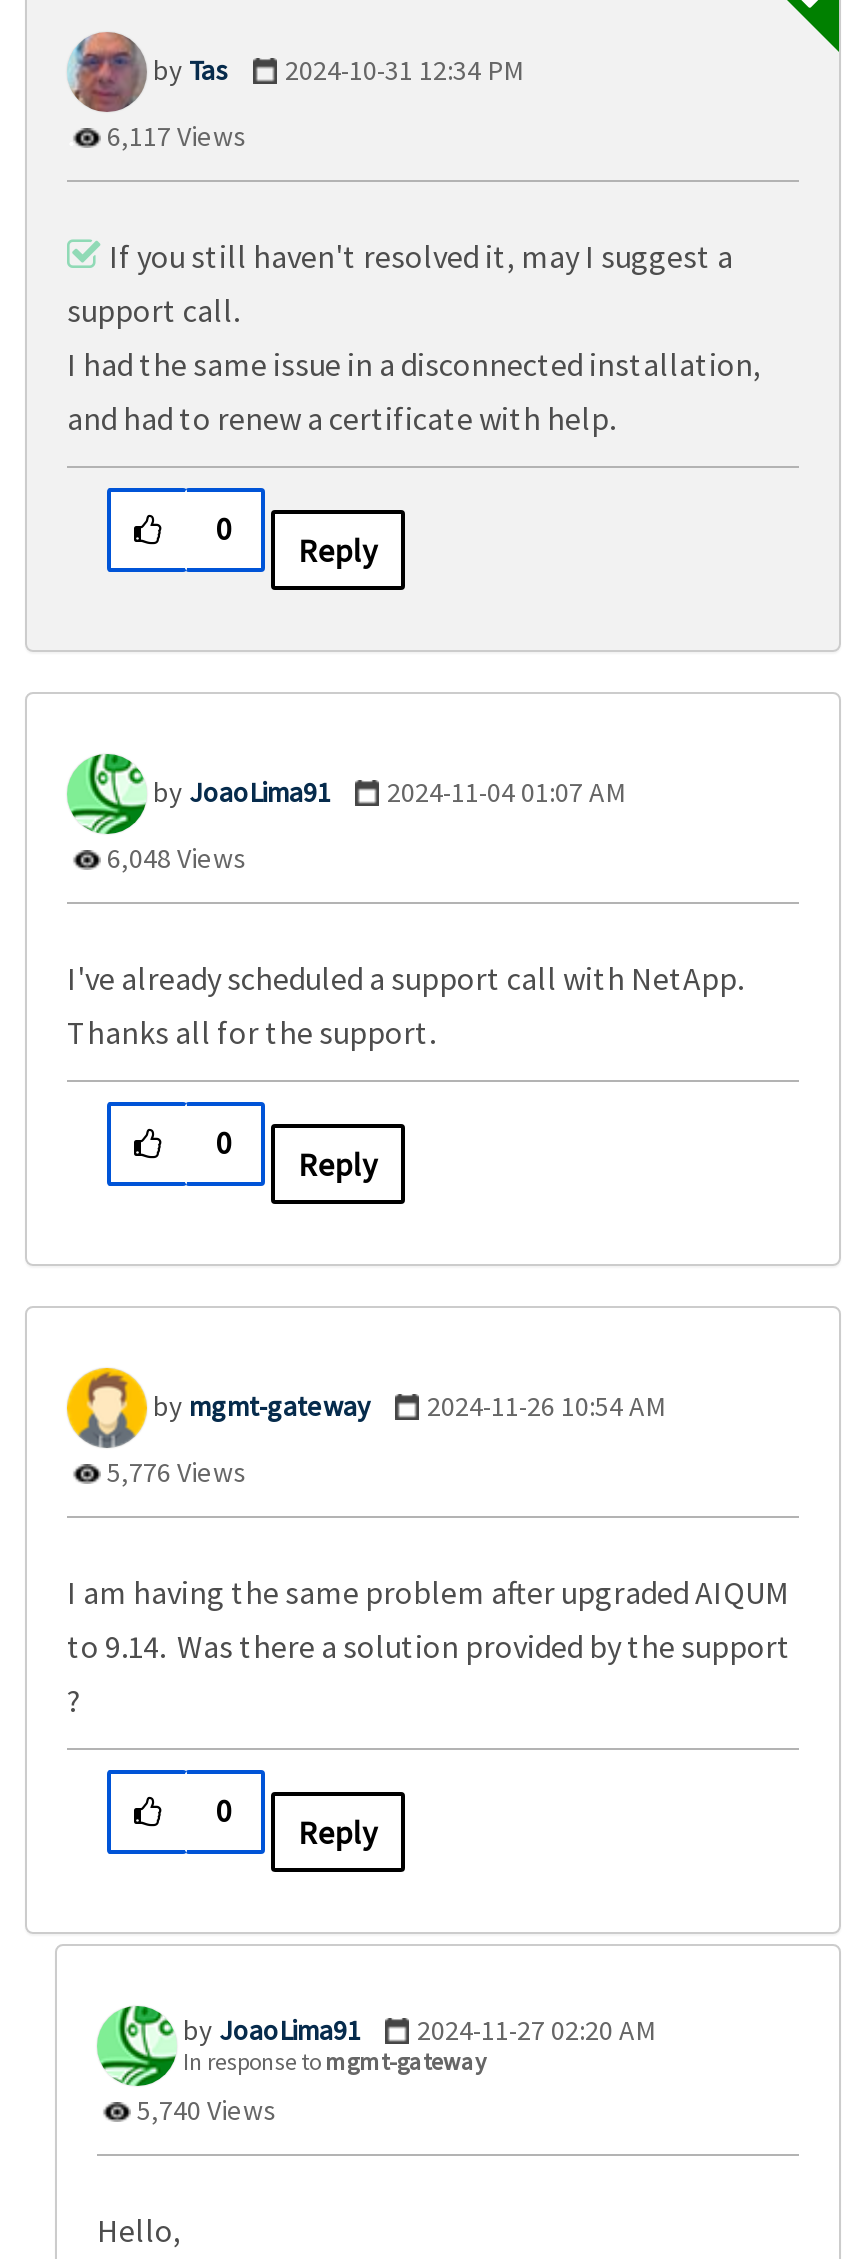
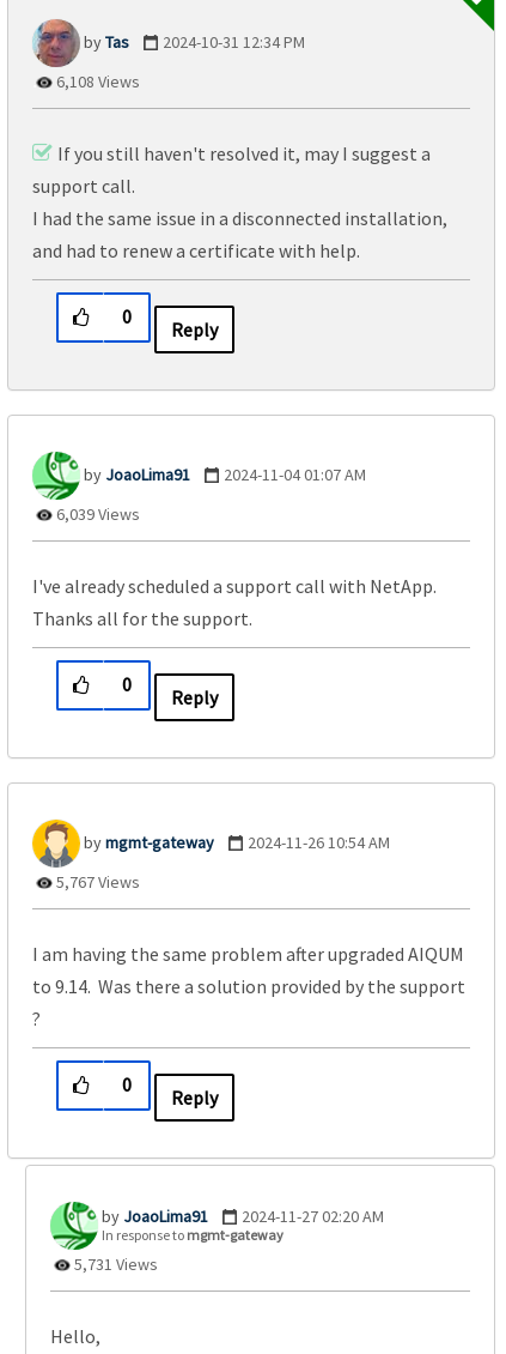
- 6,117 Views
+ 6,108 Views

- 6,048 Views
+ 6,039 Views

- 5,776 Views
+ 5,767 Views

- 5,740 Views
+ 5,731 Views
